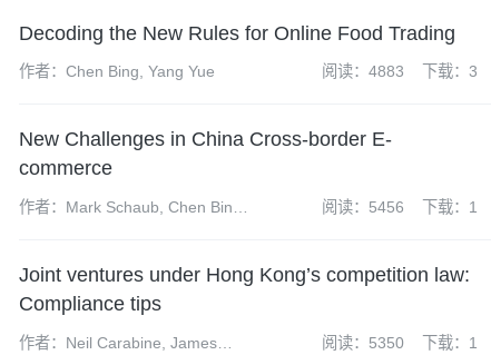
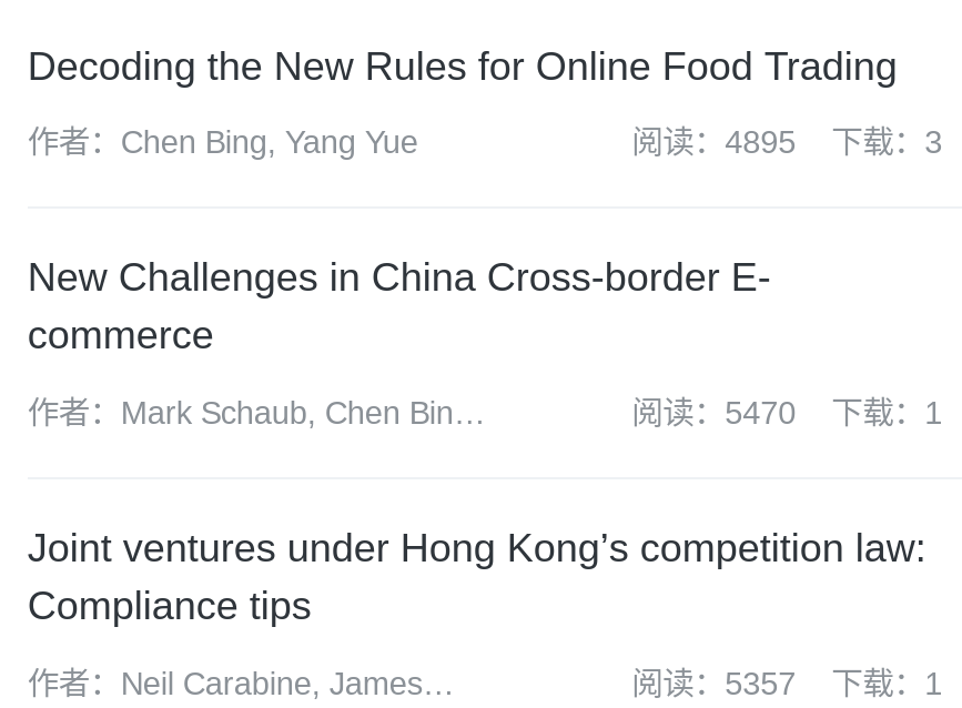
- 阅读：4883 下载：3
+ 阅读：4895 下载：3

- 阅读：5456 下载：1
+ 阅读：5470 下载：1

- 阅读：5350 下载：1
+ 阅读：5357 下载：1
